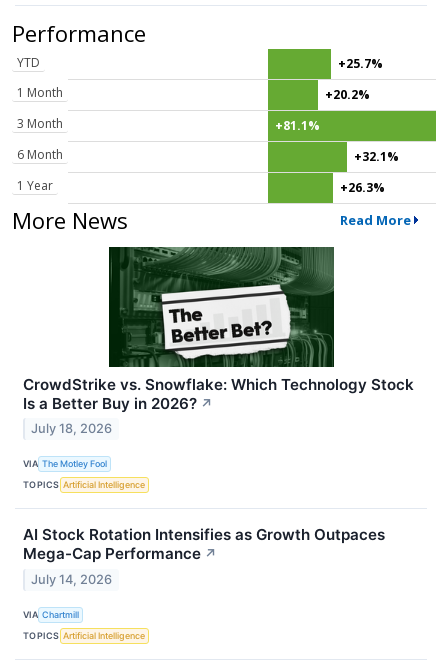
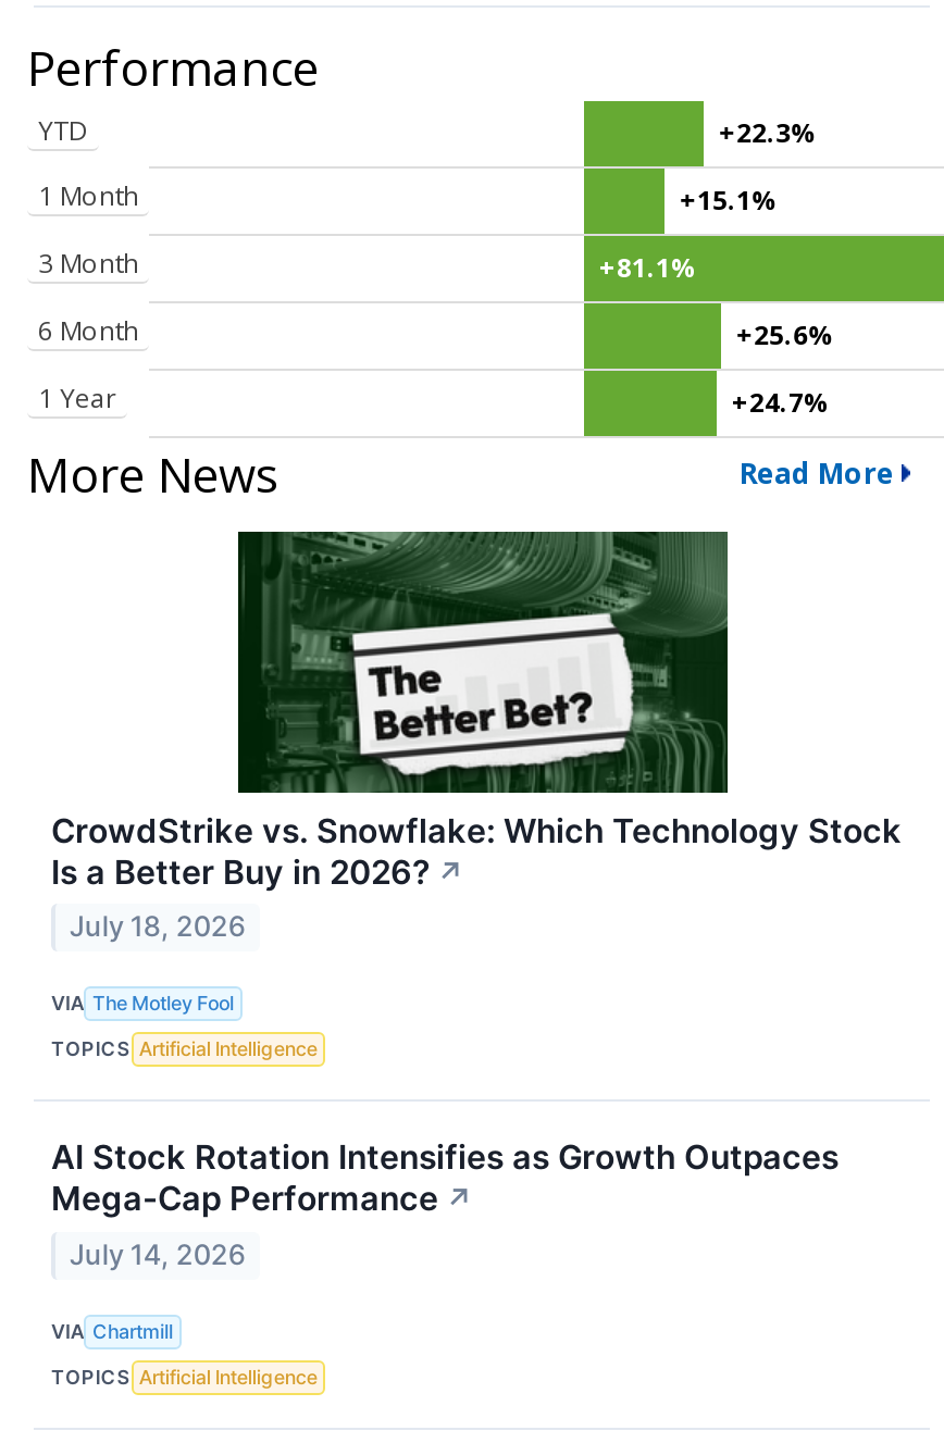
- +25.7%
+ +22.3%

- +20.2%
+ +15.1%

- +32.1%
+ +25.6%

- +26.3%
+ +24.7%
